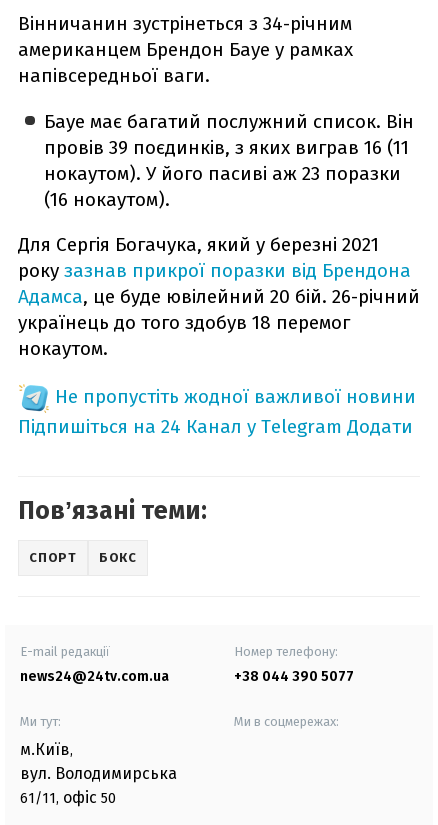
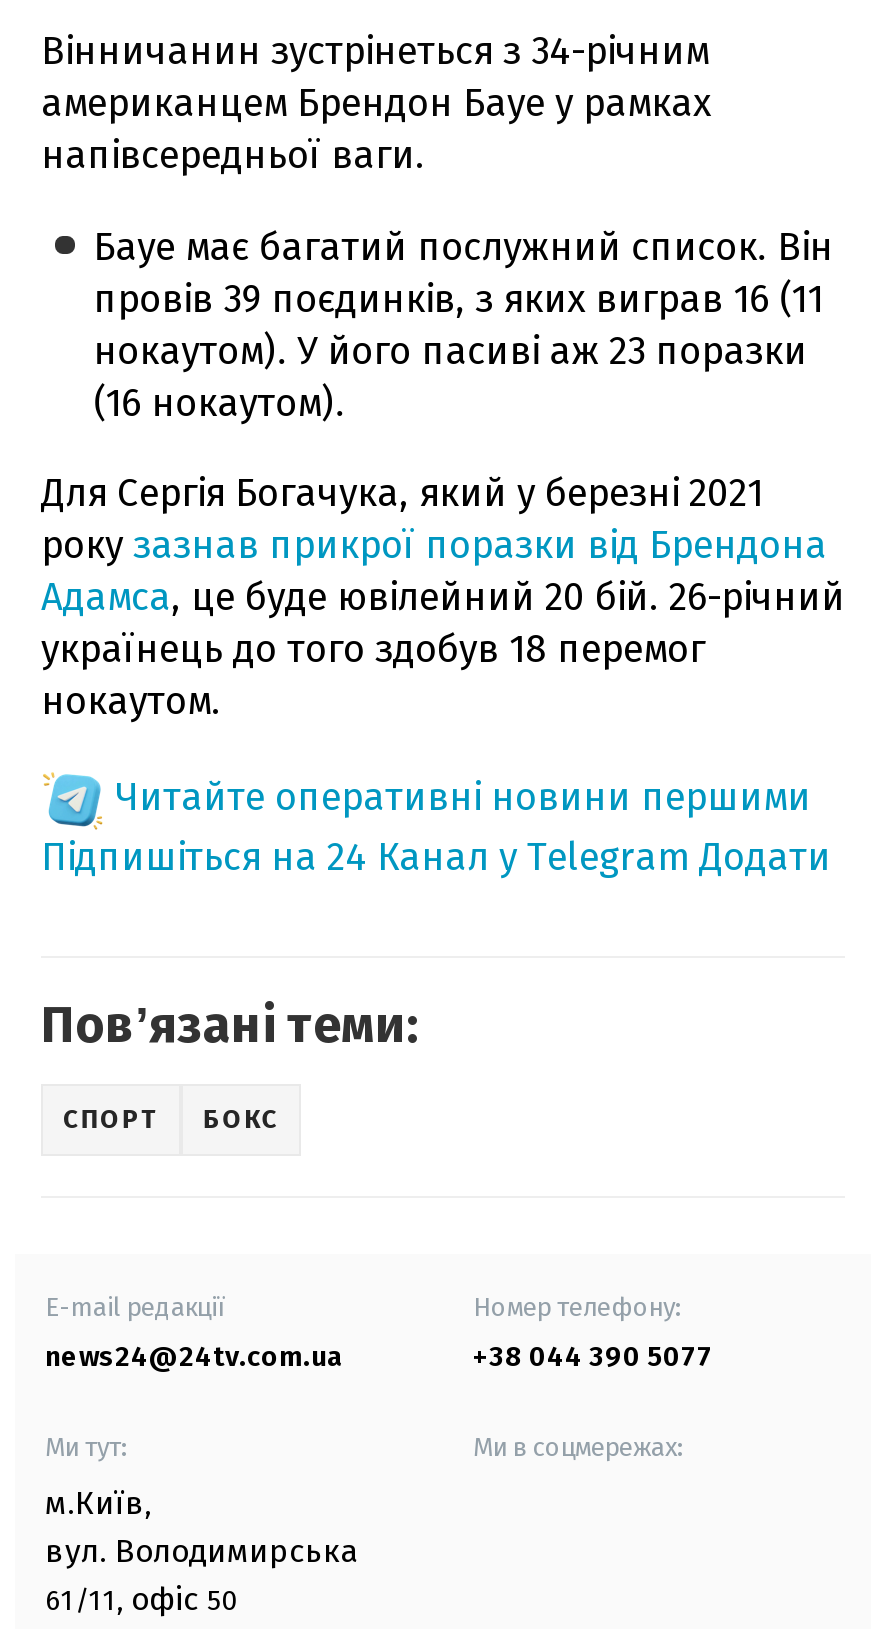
- Не пропустіть жодної важливої новини
+ Читайте оперативні новини першими
